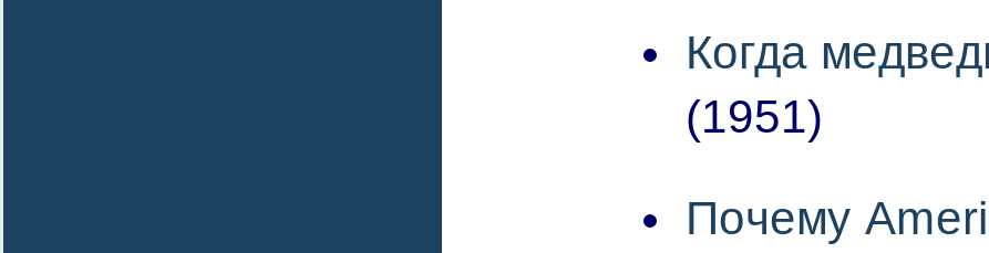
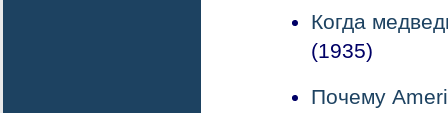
- (1951)
+ (1935)
